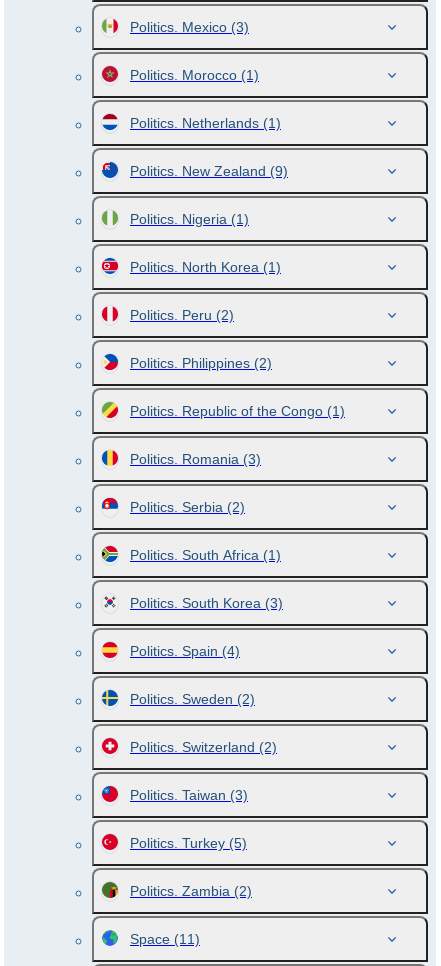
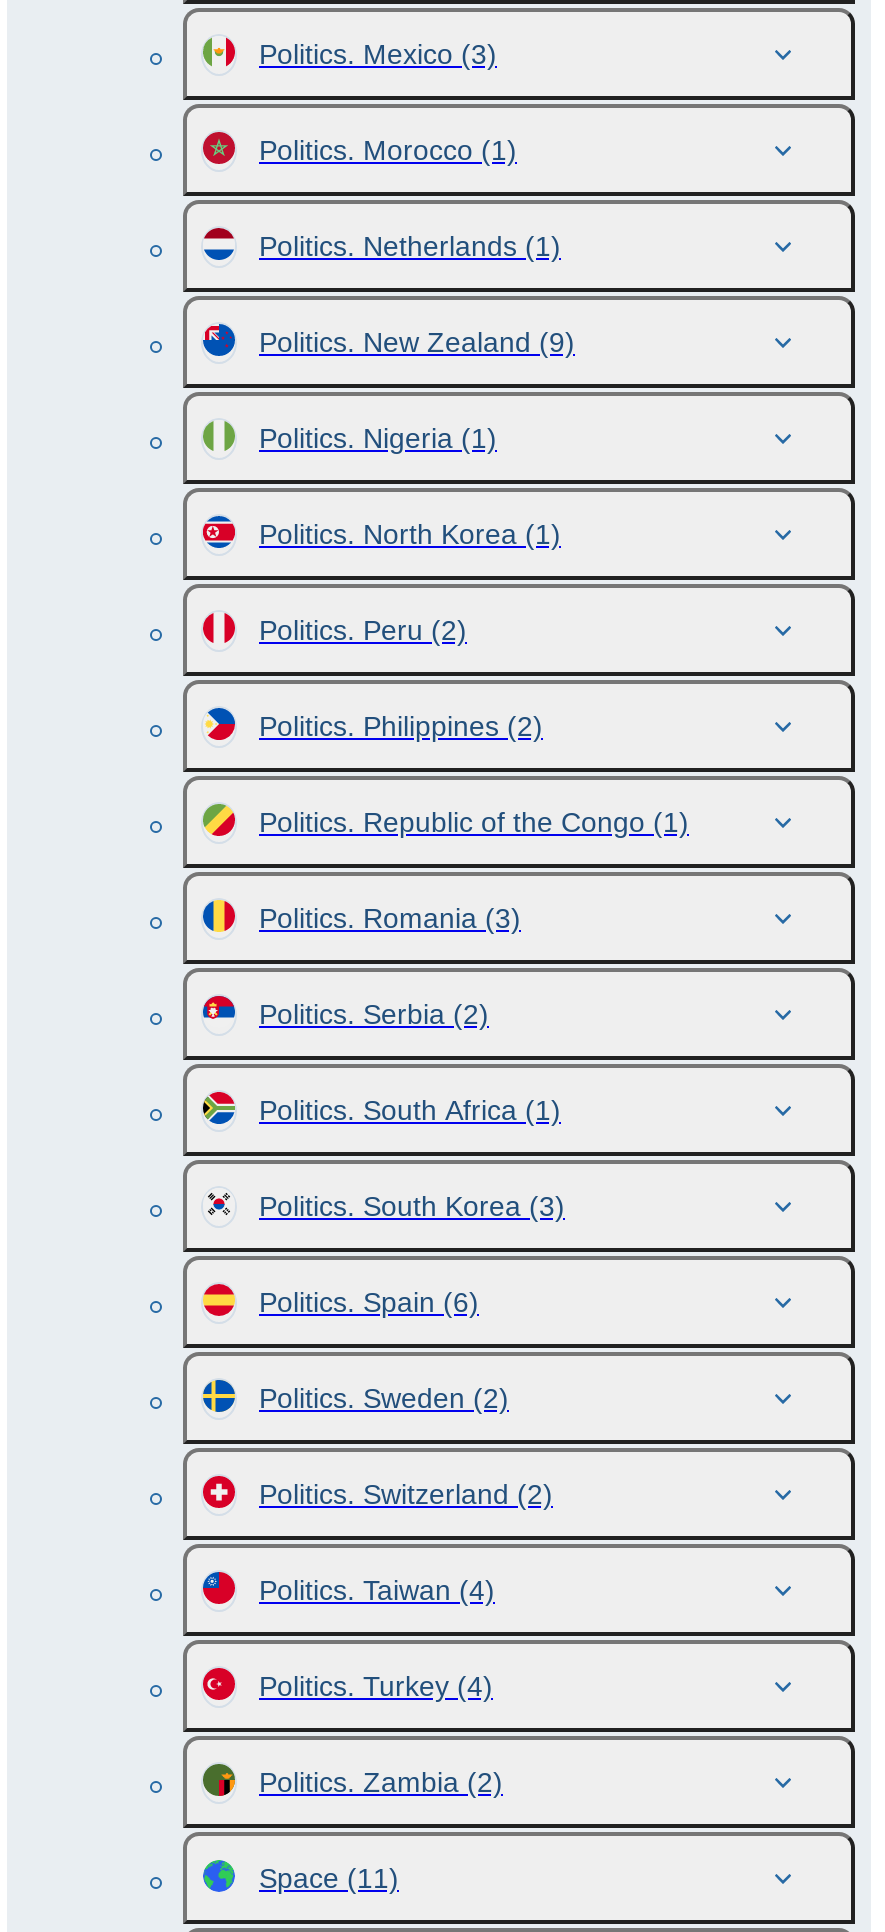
- Politics. Spain (4)
+ Politics. Spain (6)

- Politics. Taiwan (3)
+ Politics. Taiwan (4)

- Politics. Turkey (5)
+ Politics. Turkey (4)
